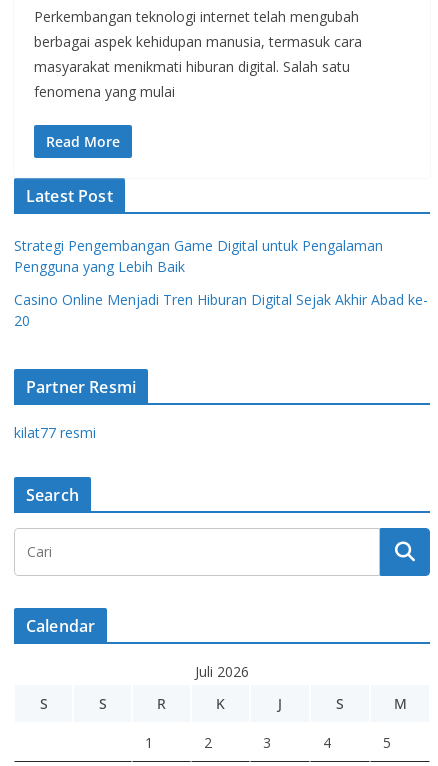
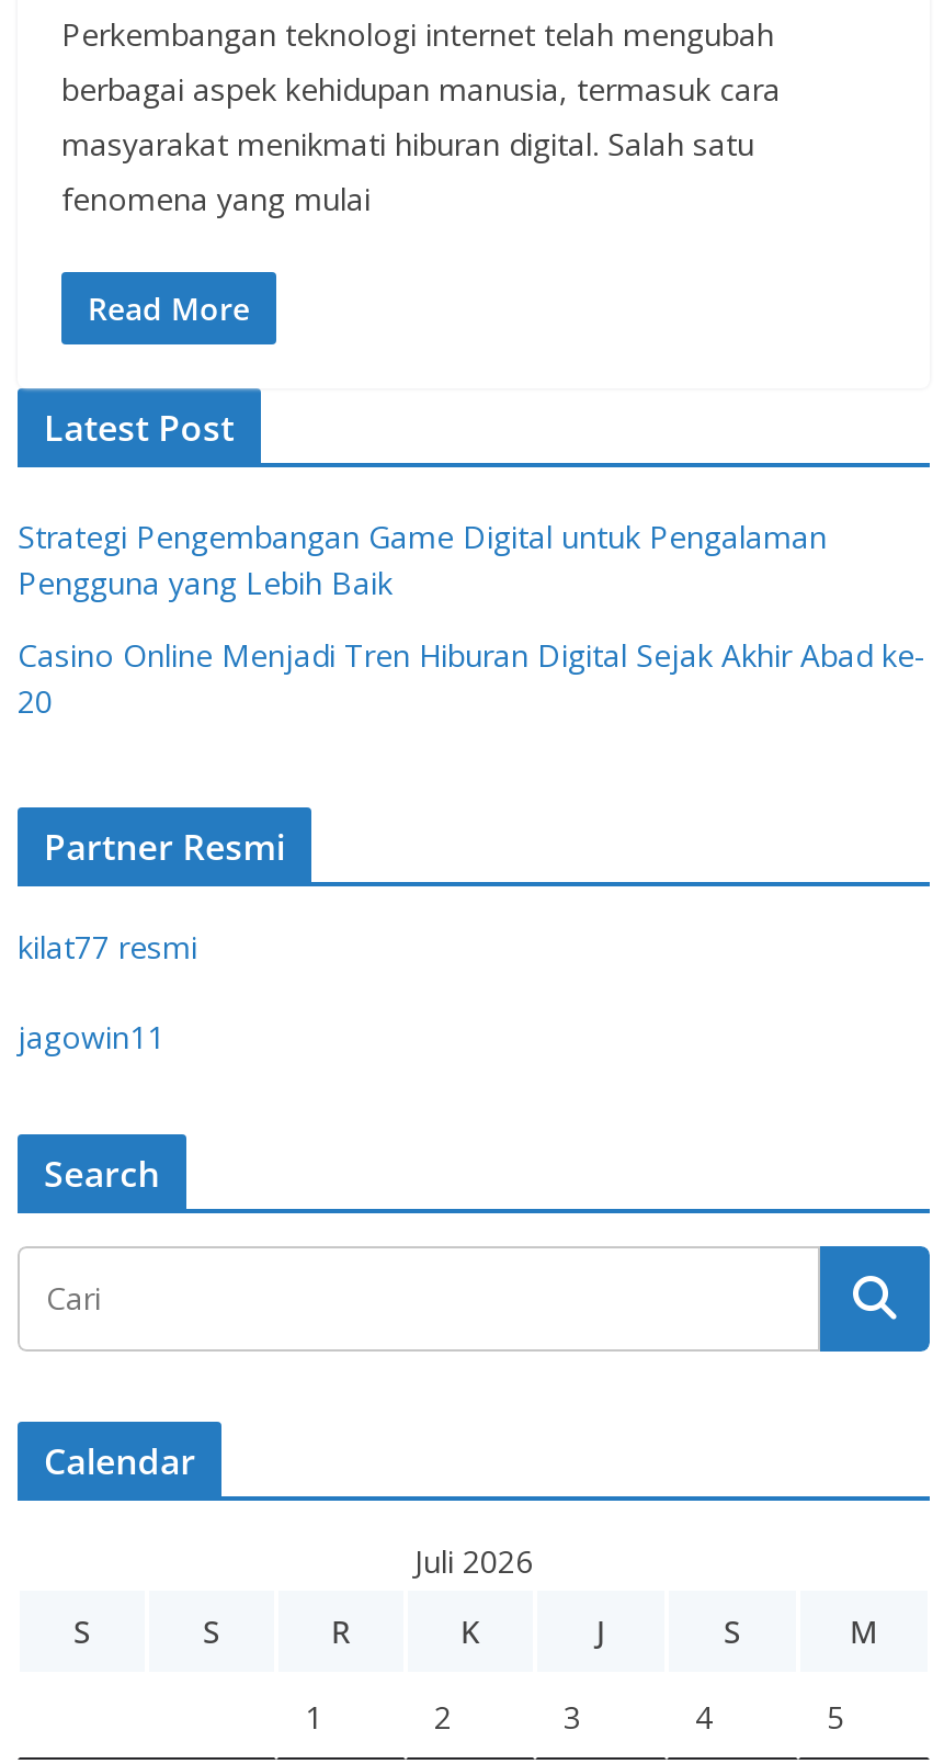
+ jagowin11
